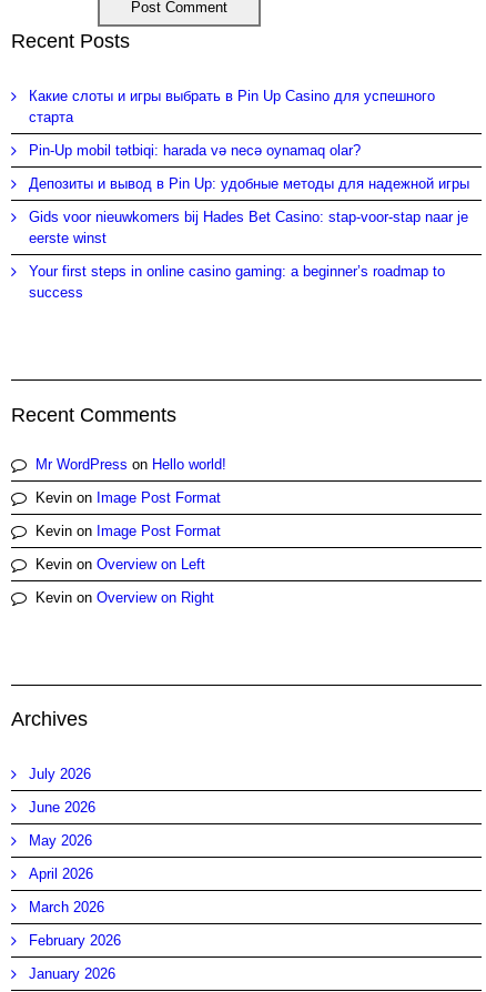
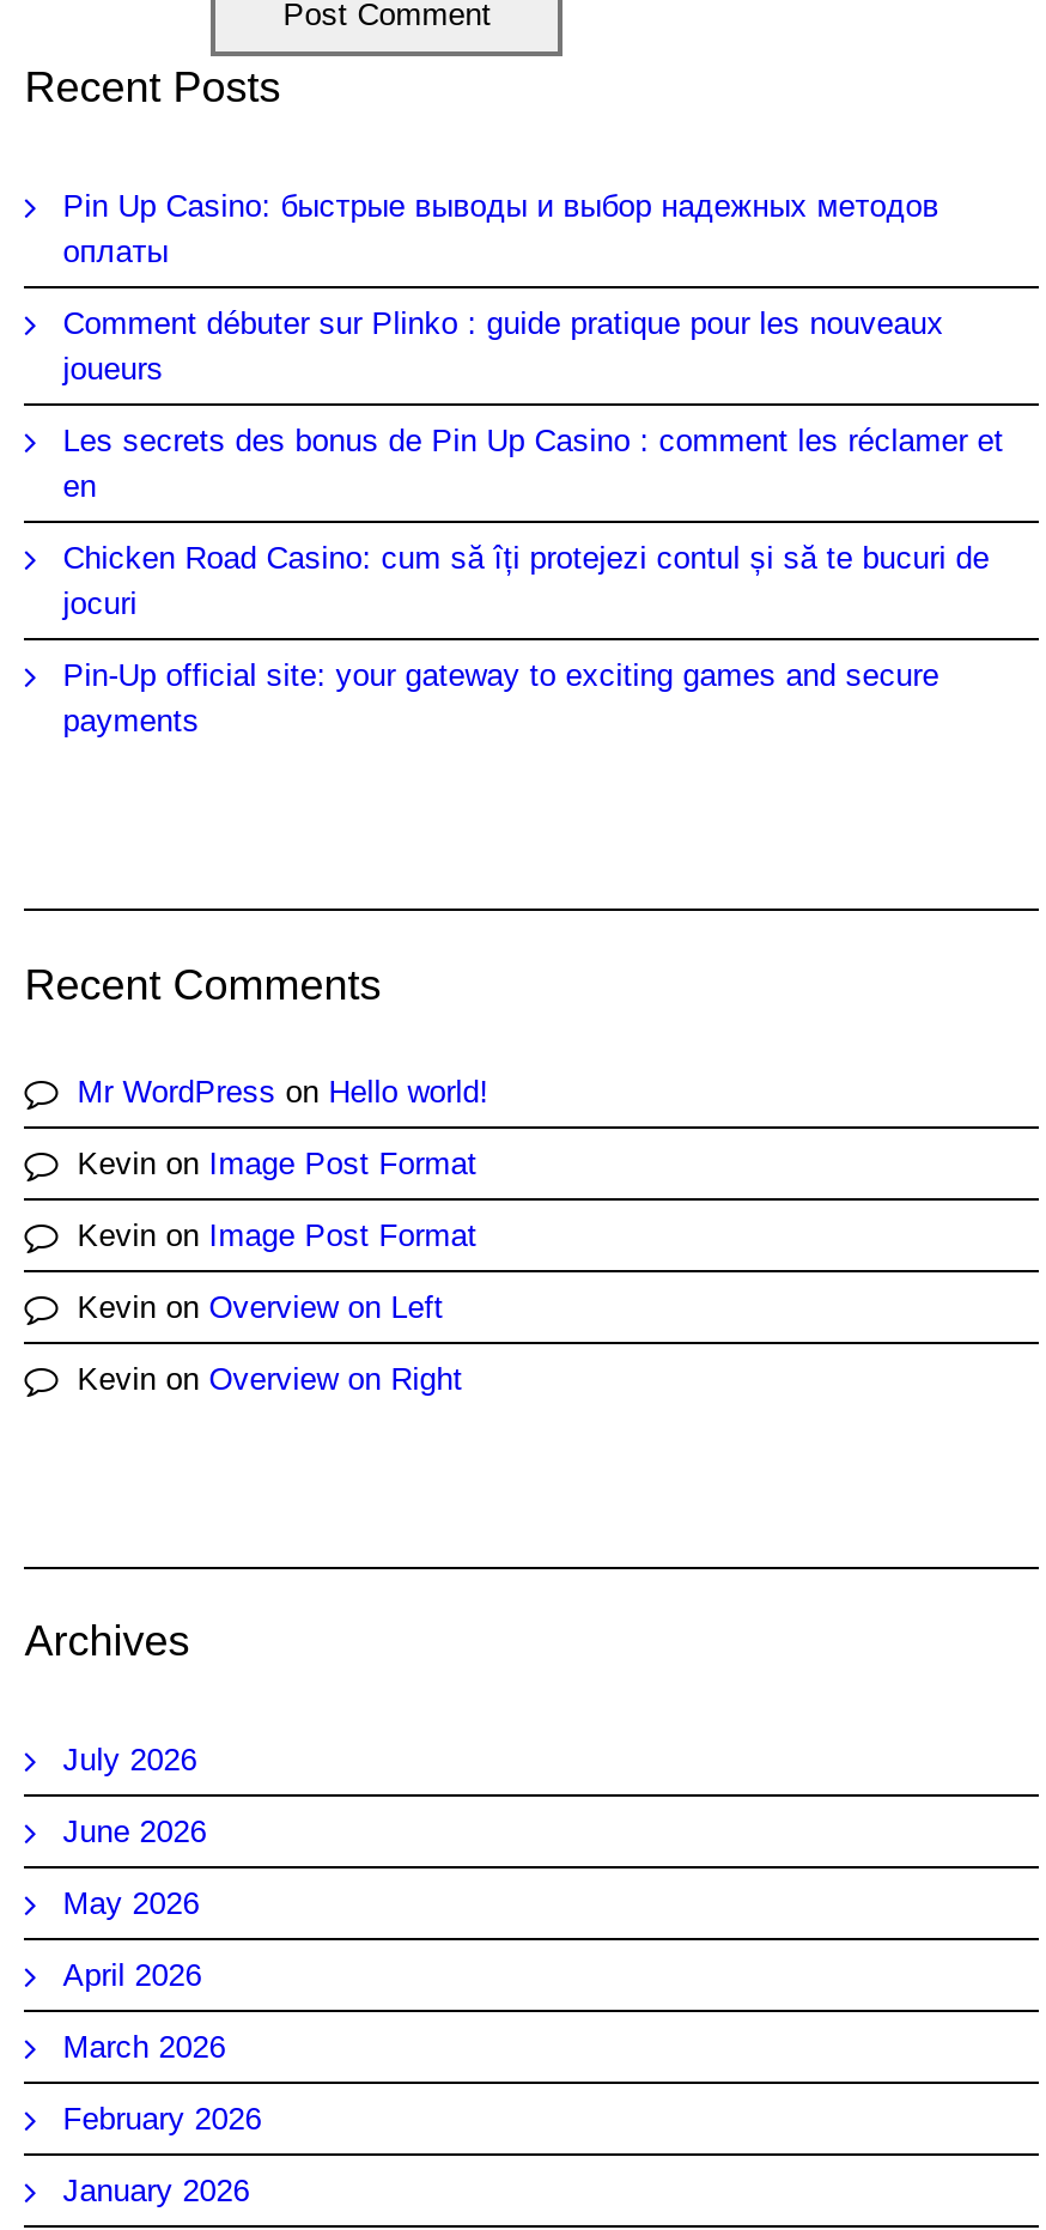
- Какие слоты и игры выбрать в Pin Up Casino для успешного
- старта
+ Pin Up Casino: быстрые выводы и выбор надежных методов
+ оплаты

- Pin-Up mobil tətbiqi: harada və necə oynamaq olar?
+ Comment débuter sur Plinko : guide pratique pour les nouveaux
+ joueurs

- Депозиты и вывод в Pin Up: удобные методы для надежной игры
+ Les secrets des bonus de Pin Up Casino : comment les réclamer et
+ en

- Gids voor nieuwkomers bij Hades Bet Casino: stap-voor-stap naar je
- eerste winst
+ Chicken Road Casino: cum să îți protejezi contul și să te bucuri de
+ jocuri

- Your first steps in online casino gaming: a beginner’s roadmap to
- success
+ Pin-Up official site: your gateway to exciting games and secure
+ payments
